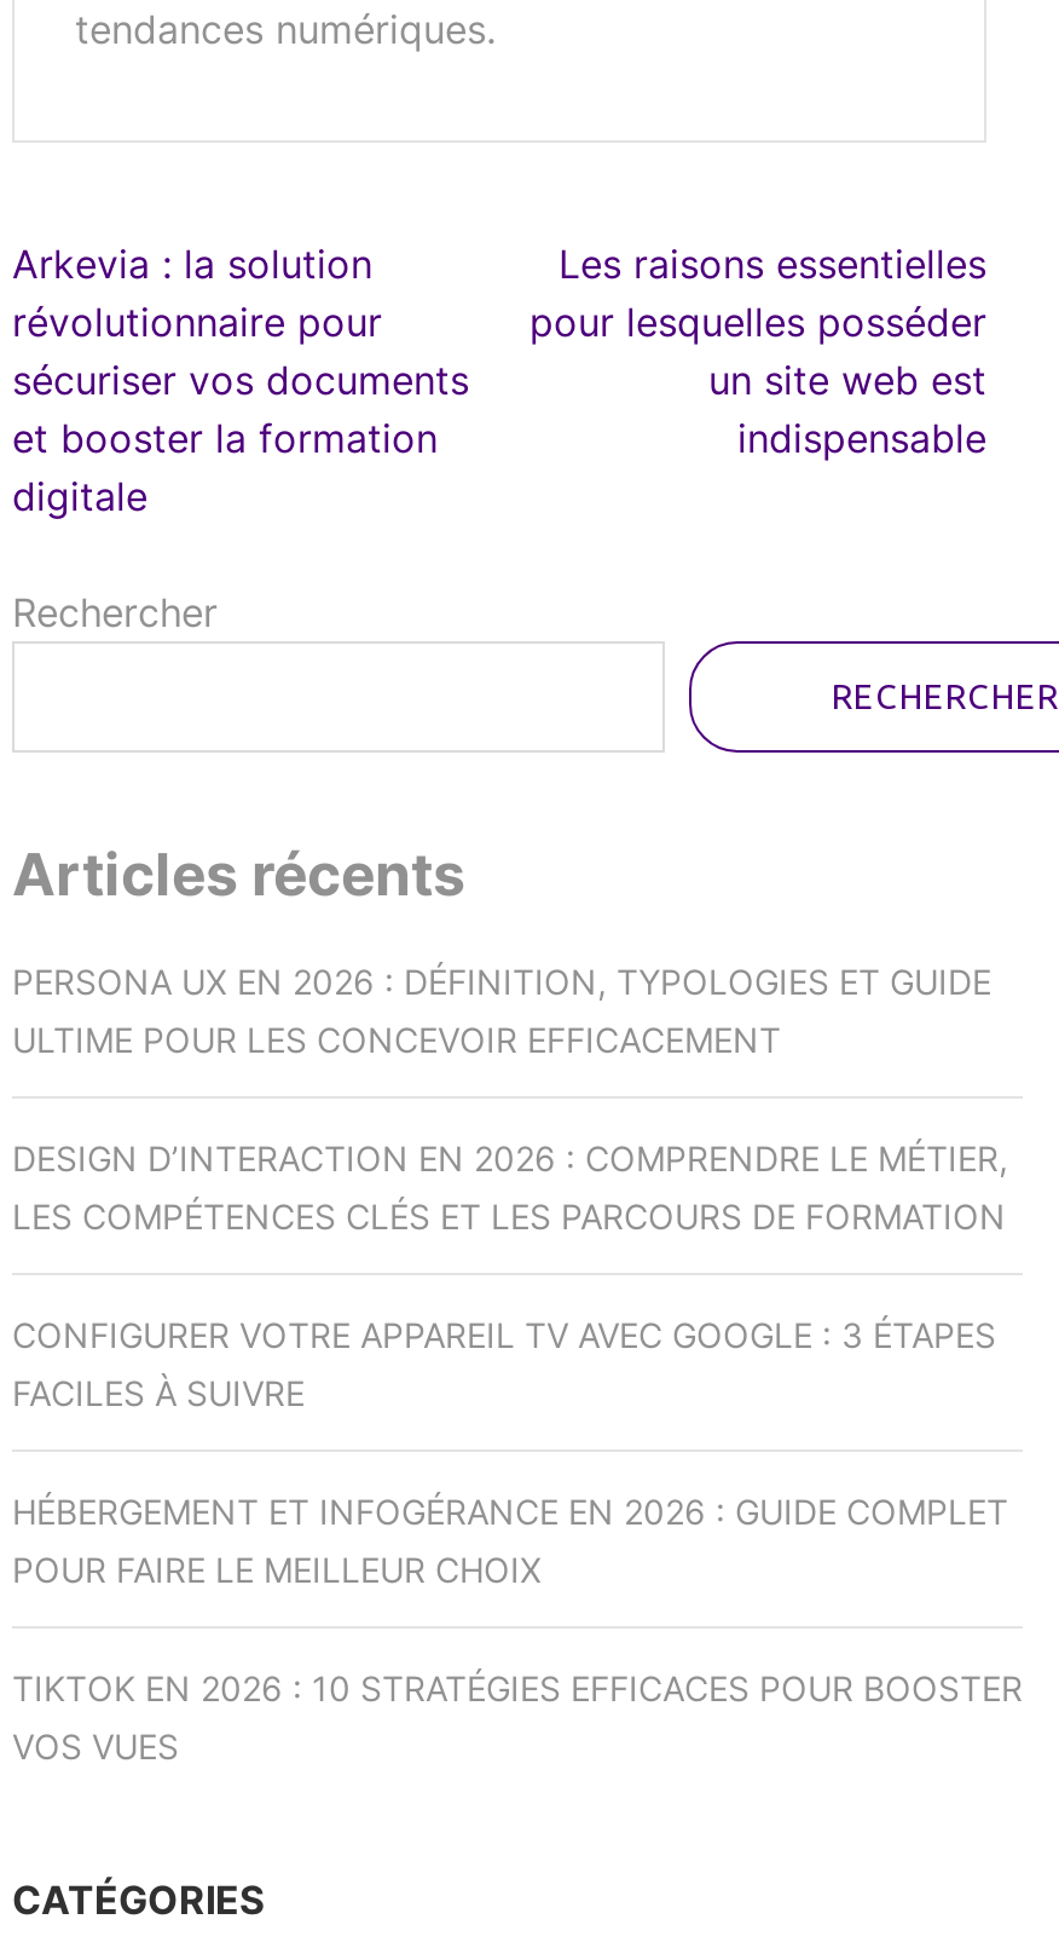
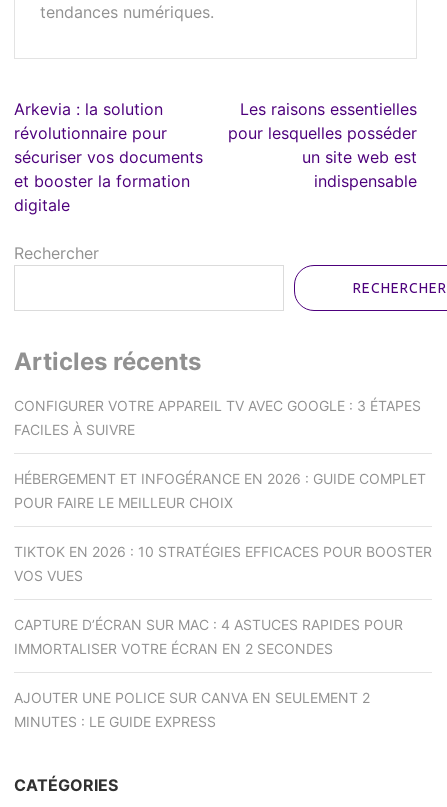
- PERSONA UX EN 2026 : DÉFINITION, TYPOLOGIES ET GUIDE
- ULTIME POUR LES CONCEVOIR EFFICACEMENT
- DESIGN D’INTERACTION EN 2026 : COMPRENDRE LE MÉTIER,
- LES COMPÉTENCES CLÉS ET LES PARCOURS DE FORMATION

moved up: CONFIGURER VOTRE APPAREIL TV AVEC GOOGLE : 3 ÉTAPES | FACILES À SUIVRE | HÉBERGEMENT ET INFOGÉRANCE EN 2026 : GUIDE COMPLET | POUR FAIRE LE MEILLEUR CHOIX | TIKTOK EN 2026 : 10 STRATÉGIES EFFICACES POUR BOOSTER | VOS VUES

+ CAPTURE D’ÉCRAN SUR MAC : 4 ASTUCES RAPIDES POUR
+ IMMORTALISER VOTRE ÉCRAN EN 2 SECONDES
+ AJOUTER UNE POLICE SUR CANVA EN SEULEMENT 2
+ MINUTES : LE GUIDE EXPRESS
